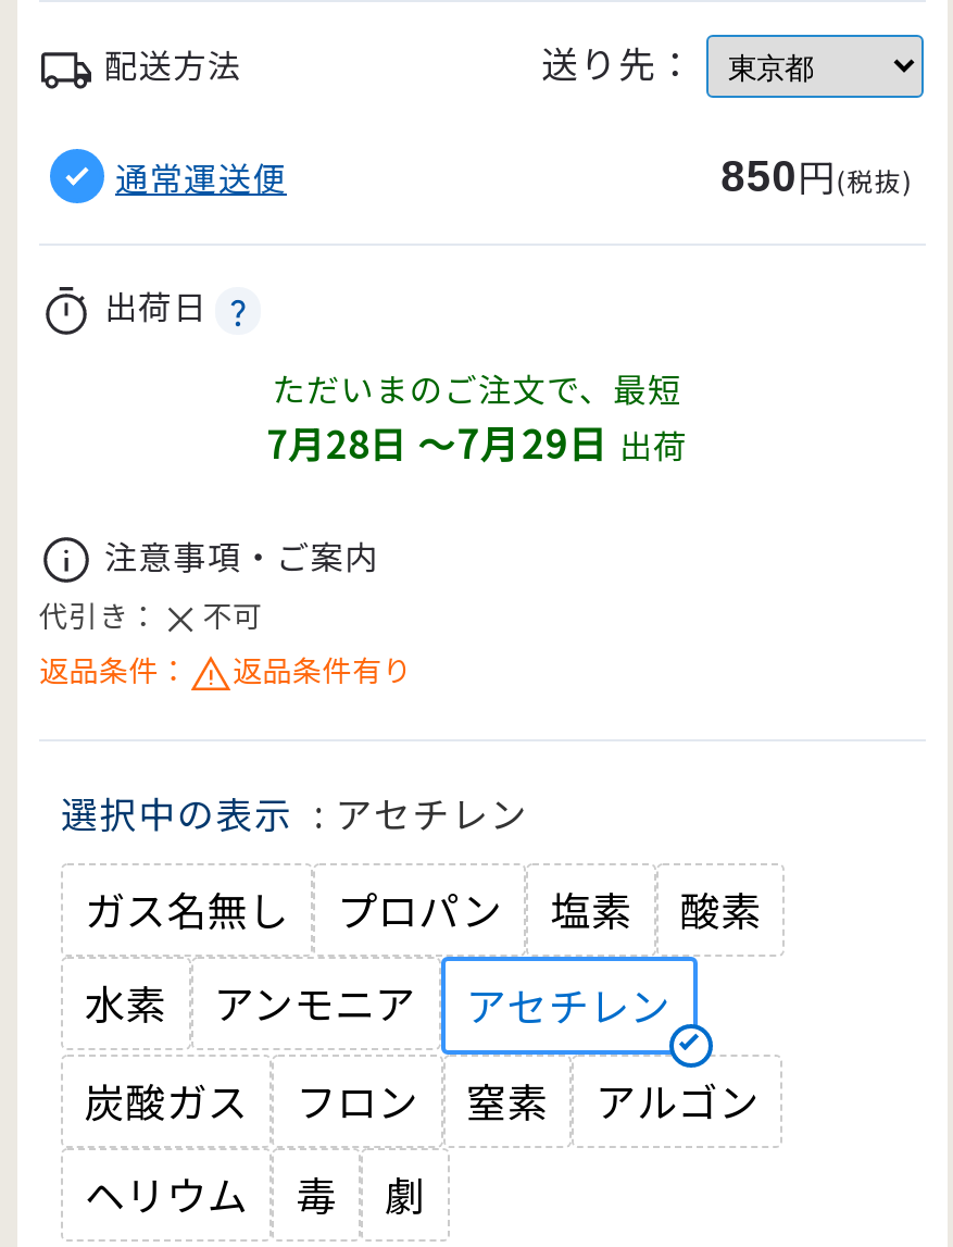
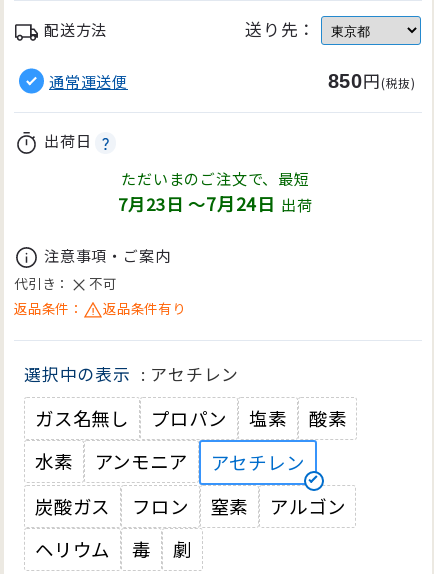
- 7月28日 ～7月29日 出荷
+ 7月23日 ～7月24日 出荷
